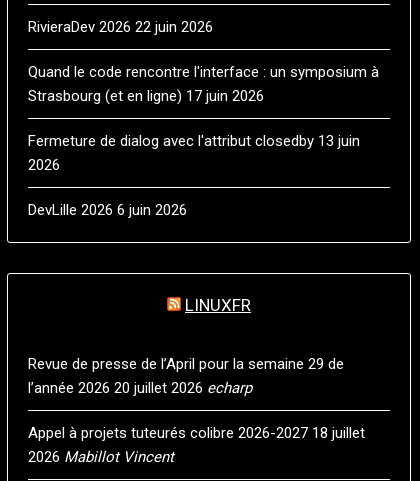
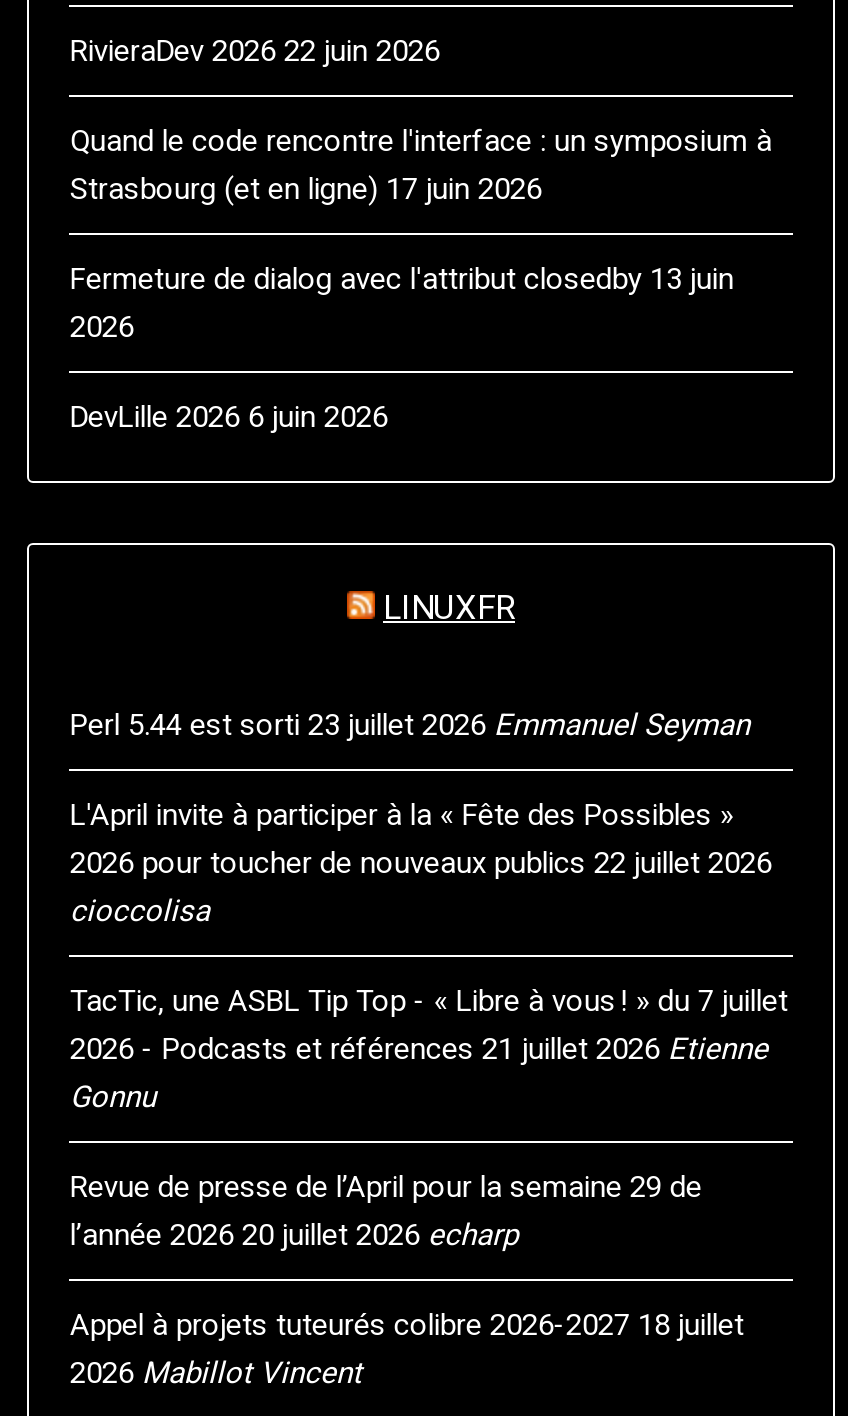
+ Perl 5.44 est sorti 23 juillet 2026 Emmanuel Seyman
+ L'April invite à participer à la « Fête des Possibles »
+ 2026 pour toucher de nouveaux publics 22 juillet 2026
+ cioccolisa
+ TacTic, une ASBL Tip Top - « Libre à vous ! » du 7 juillet
+ 2026 - Podcasts et références 21 juillet 2026 Etienne
+ Gonnu
